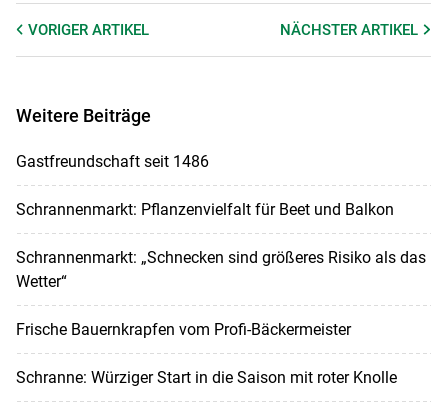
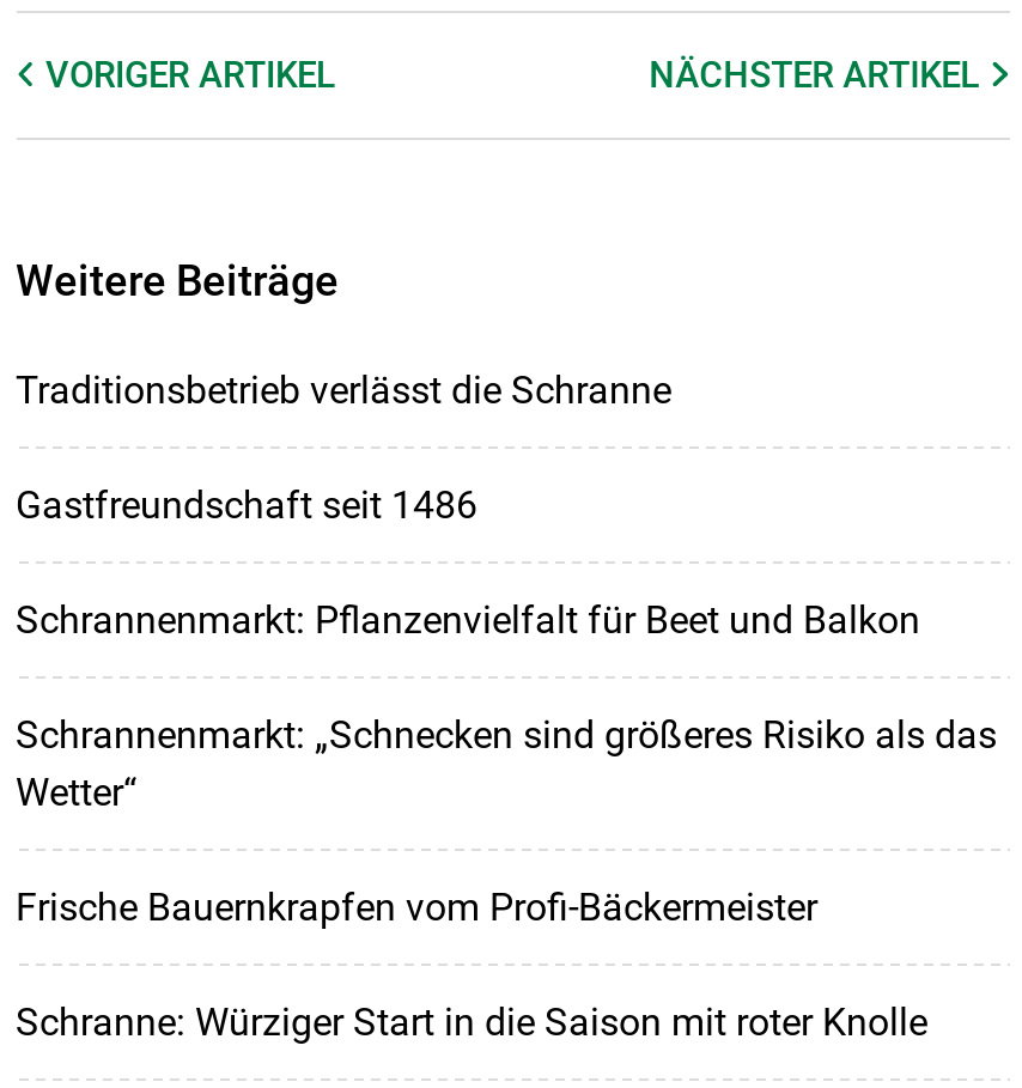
+ Traditionsbetrieb verlässt die Schranne
